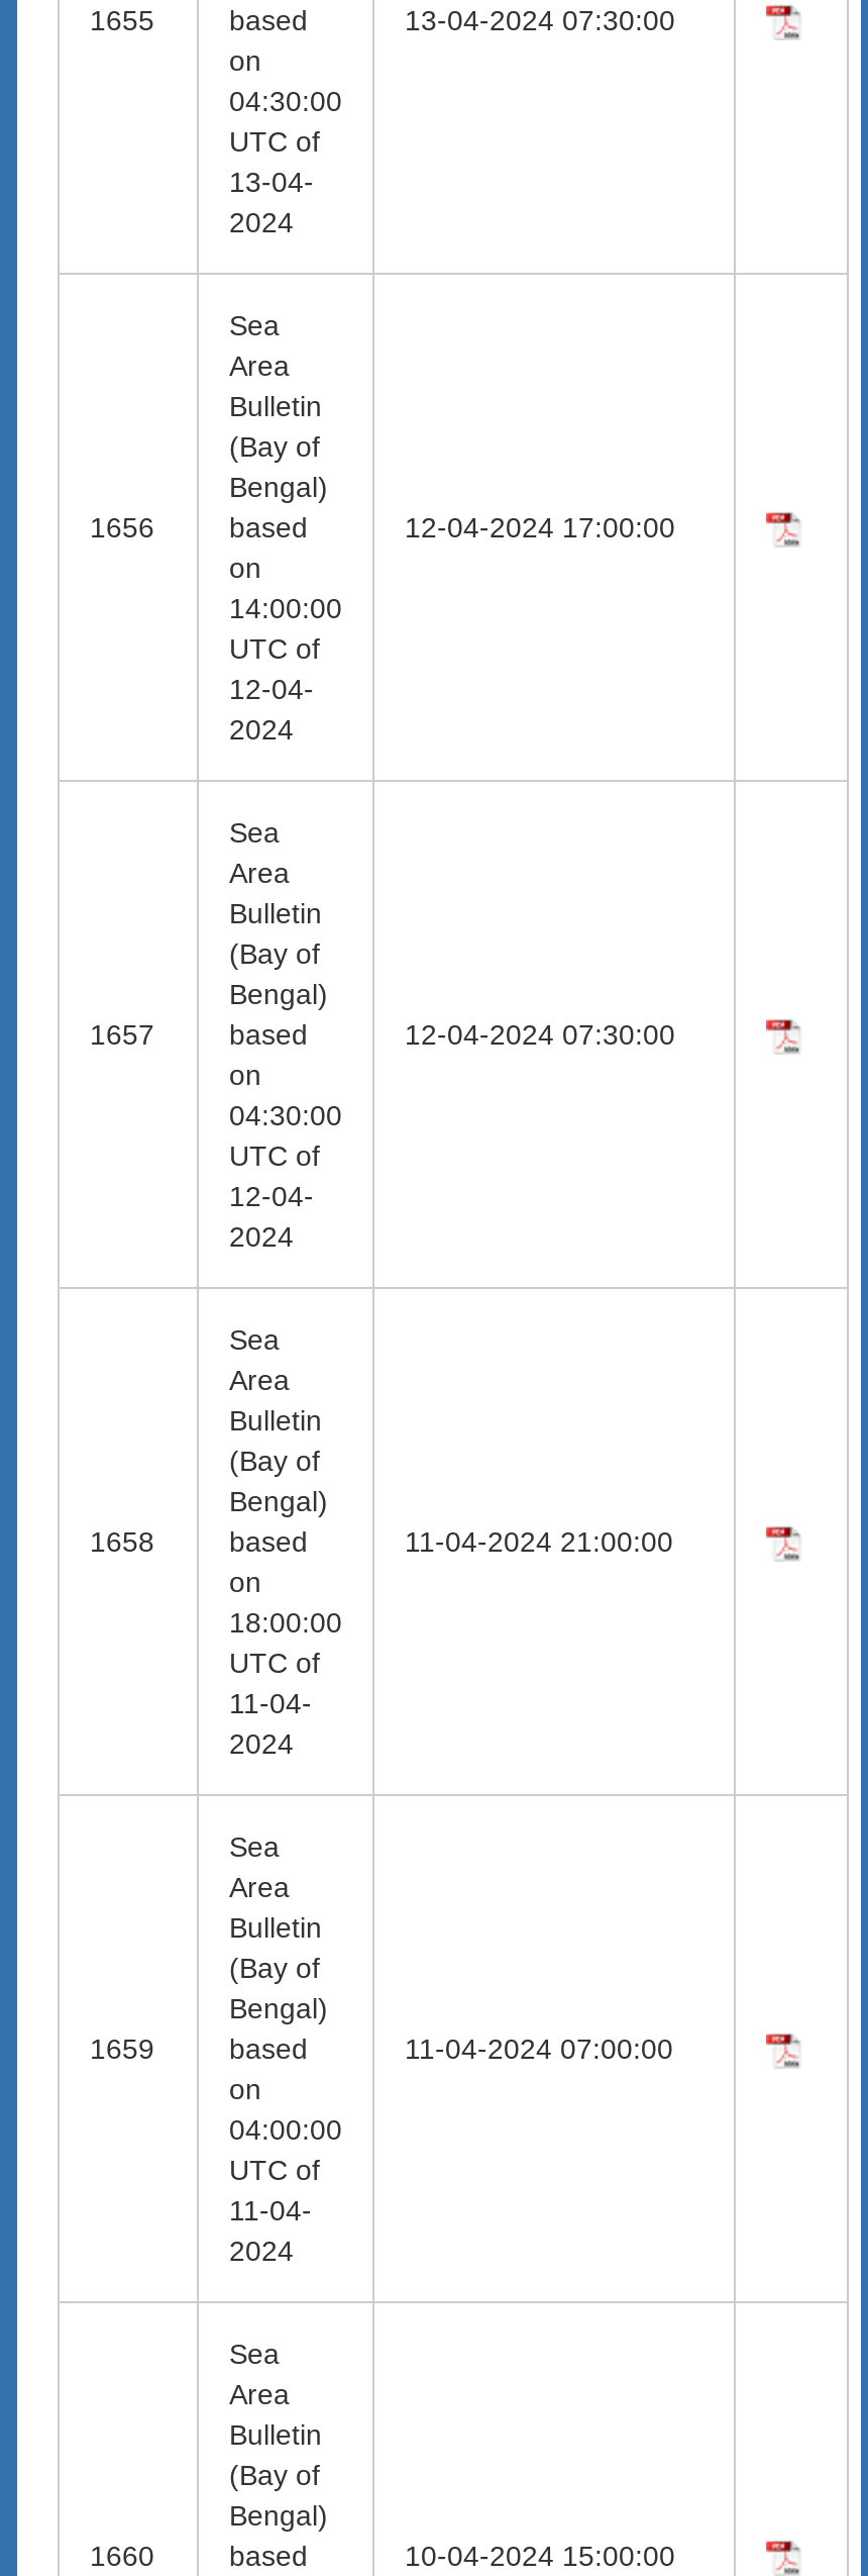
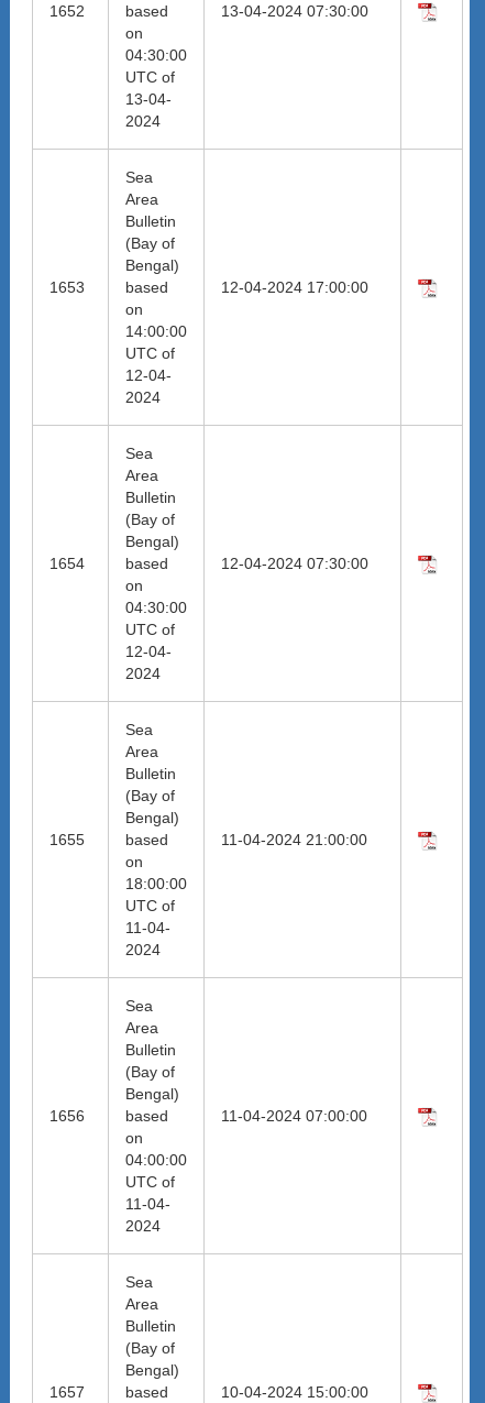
- 1655
+ 1652

- 1656
+ 1653

- 1657
+ 1654

- 1658
+ 1655

- 1659
+ 1656

- 1660
+ 1657
